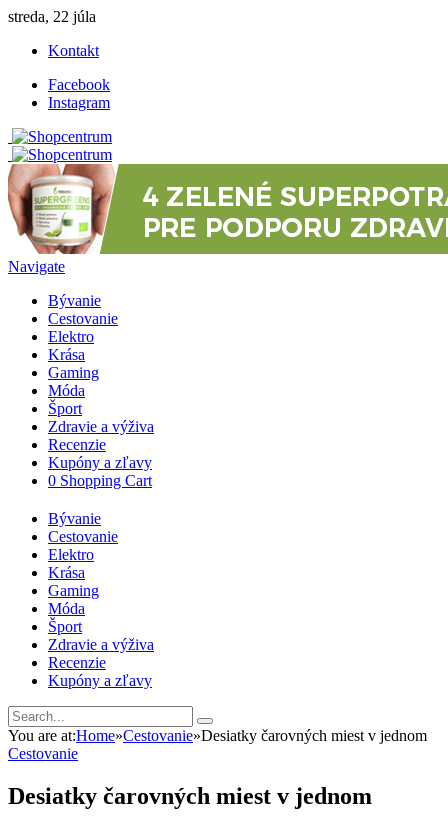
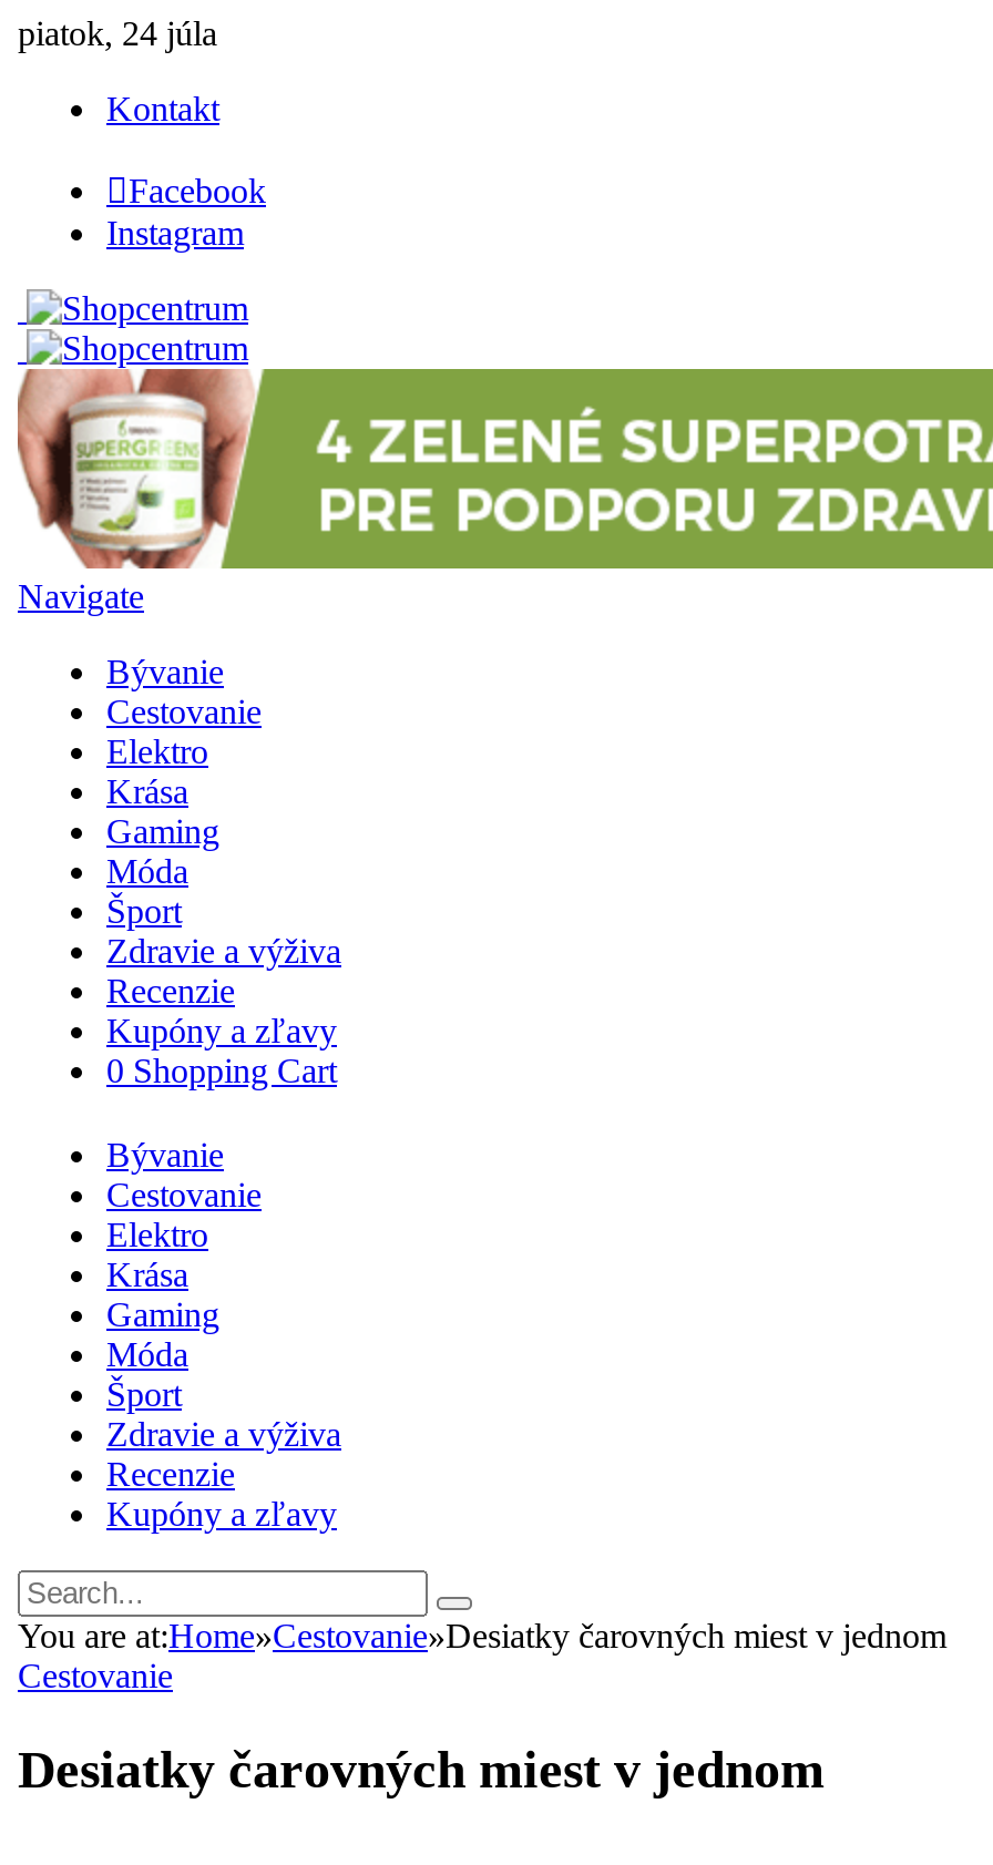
- streda, 22 júla
+ piatok, 24 júla
